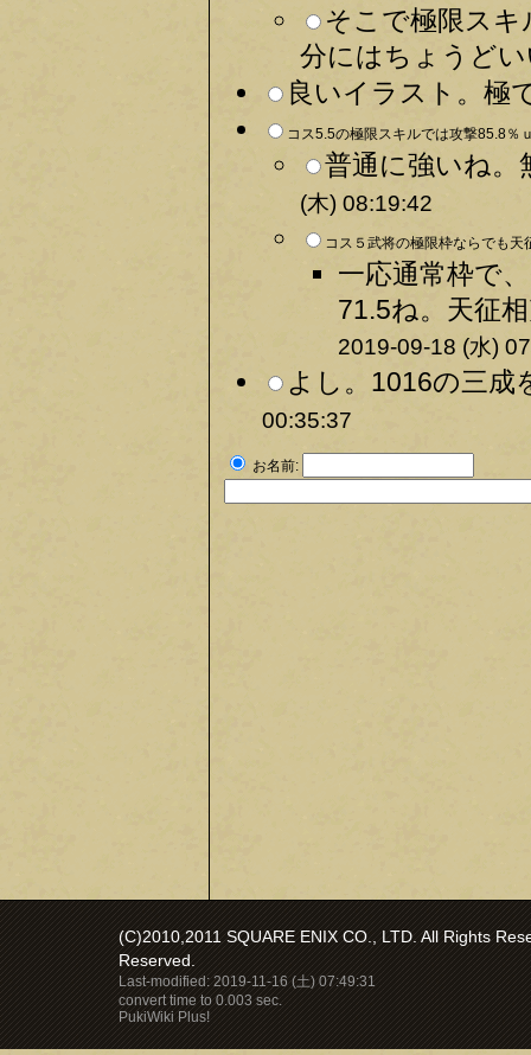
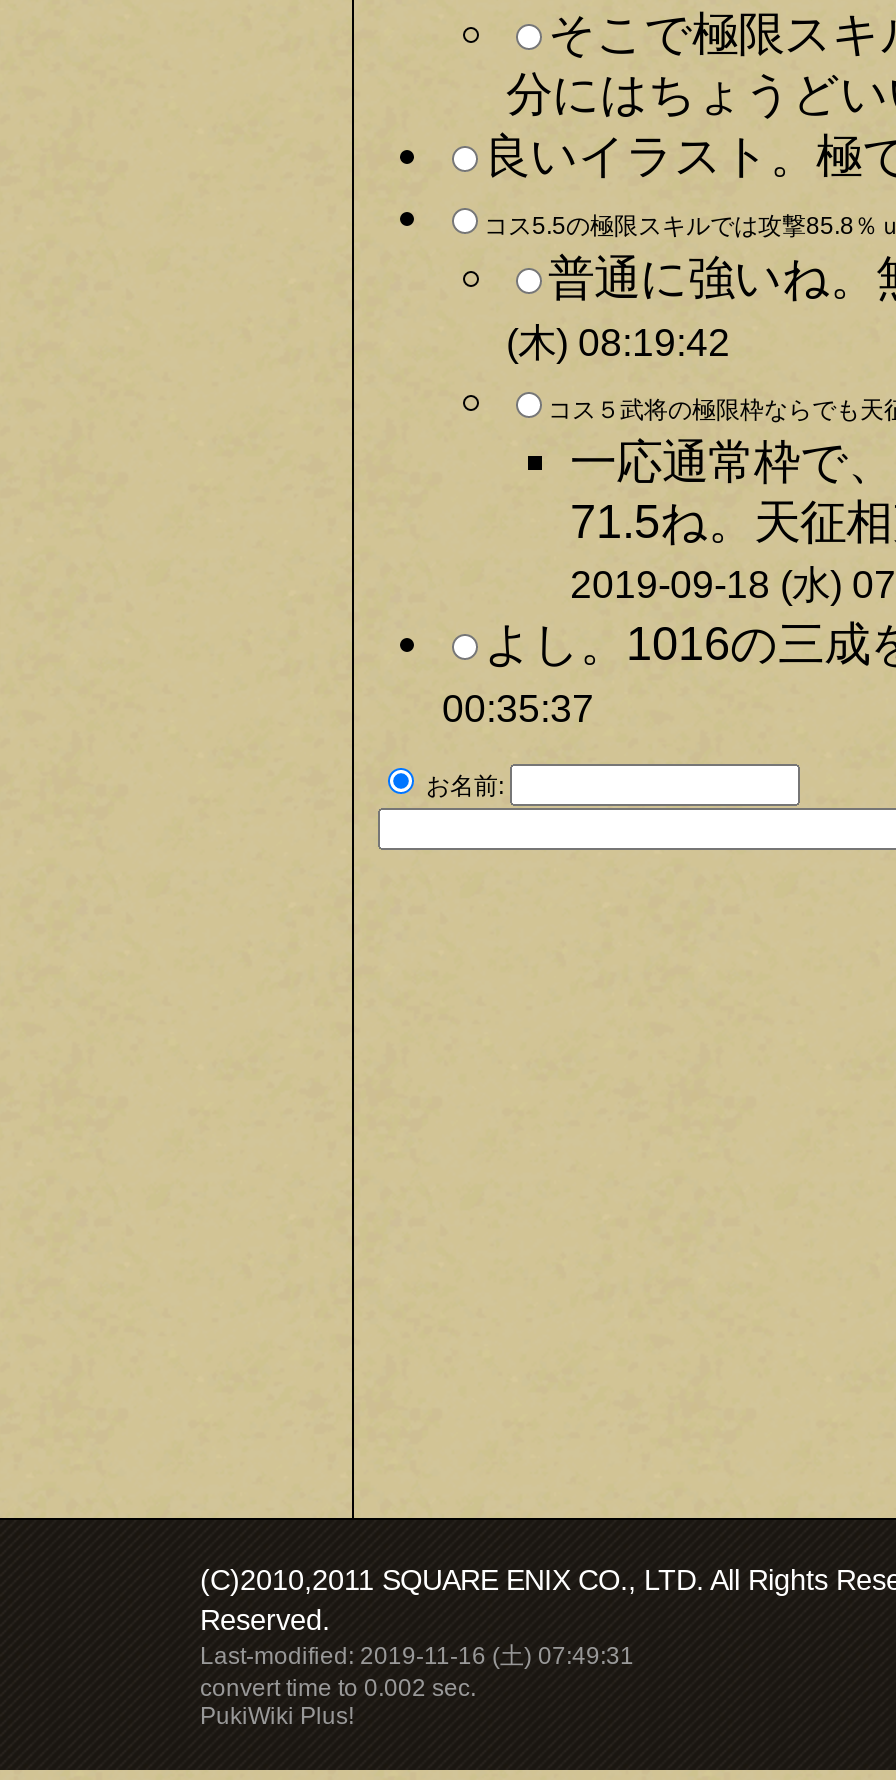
- convert time to 0.003 sec.
+ convert time to 0.002 sec.
